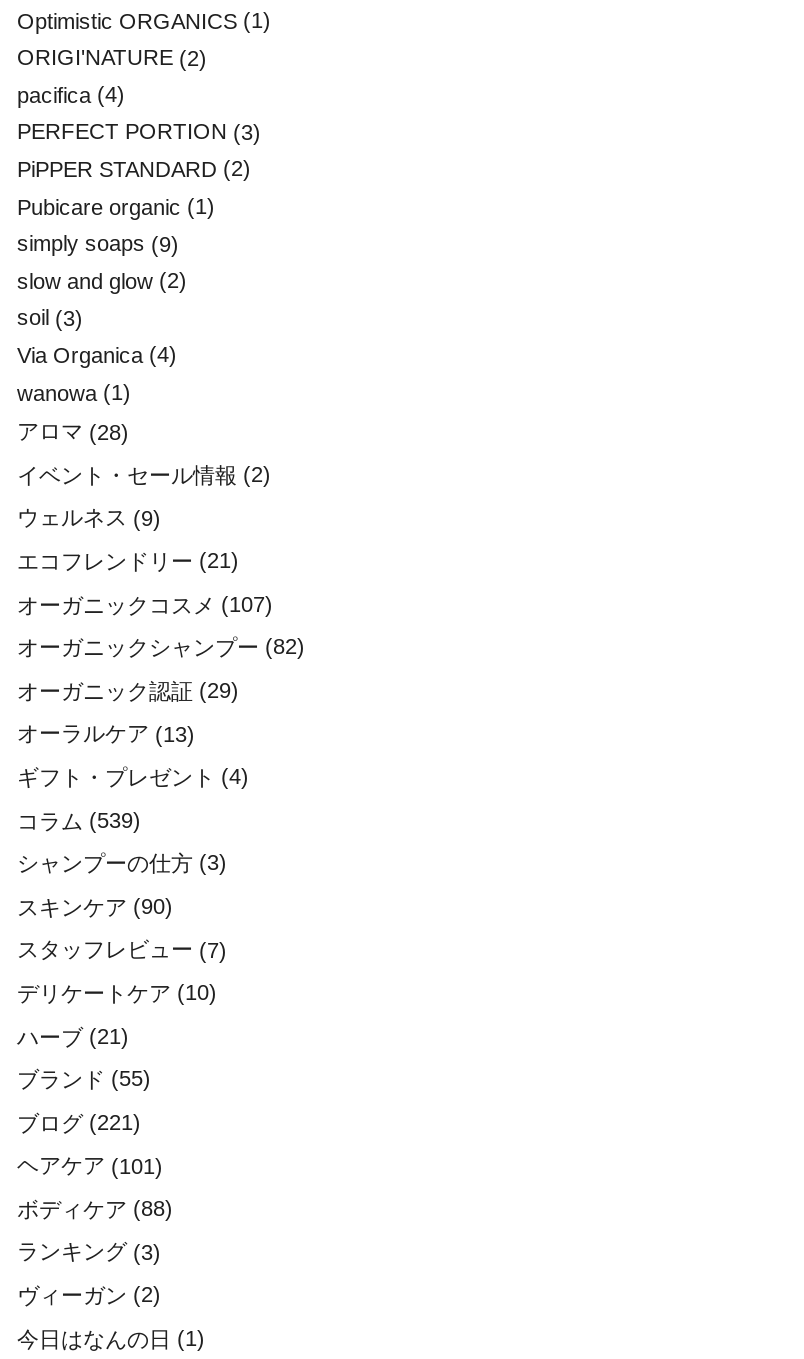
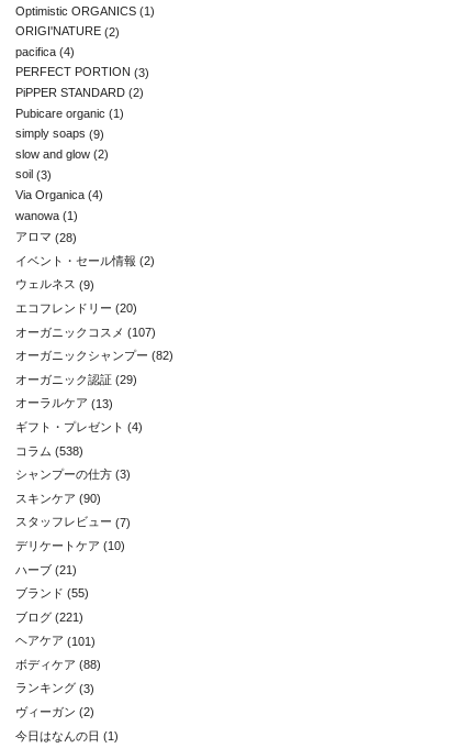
- エコフレンドリー(21)
+ エコフレンドリー(20)

- コラム(539)
+ コラム(538)
